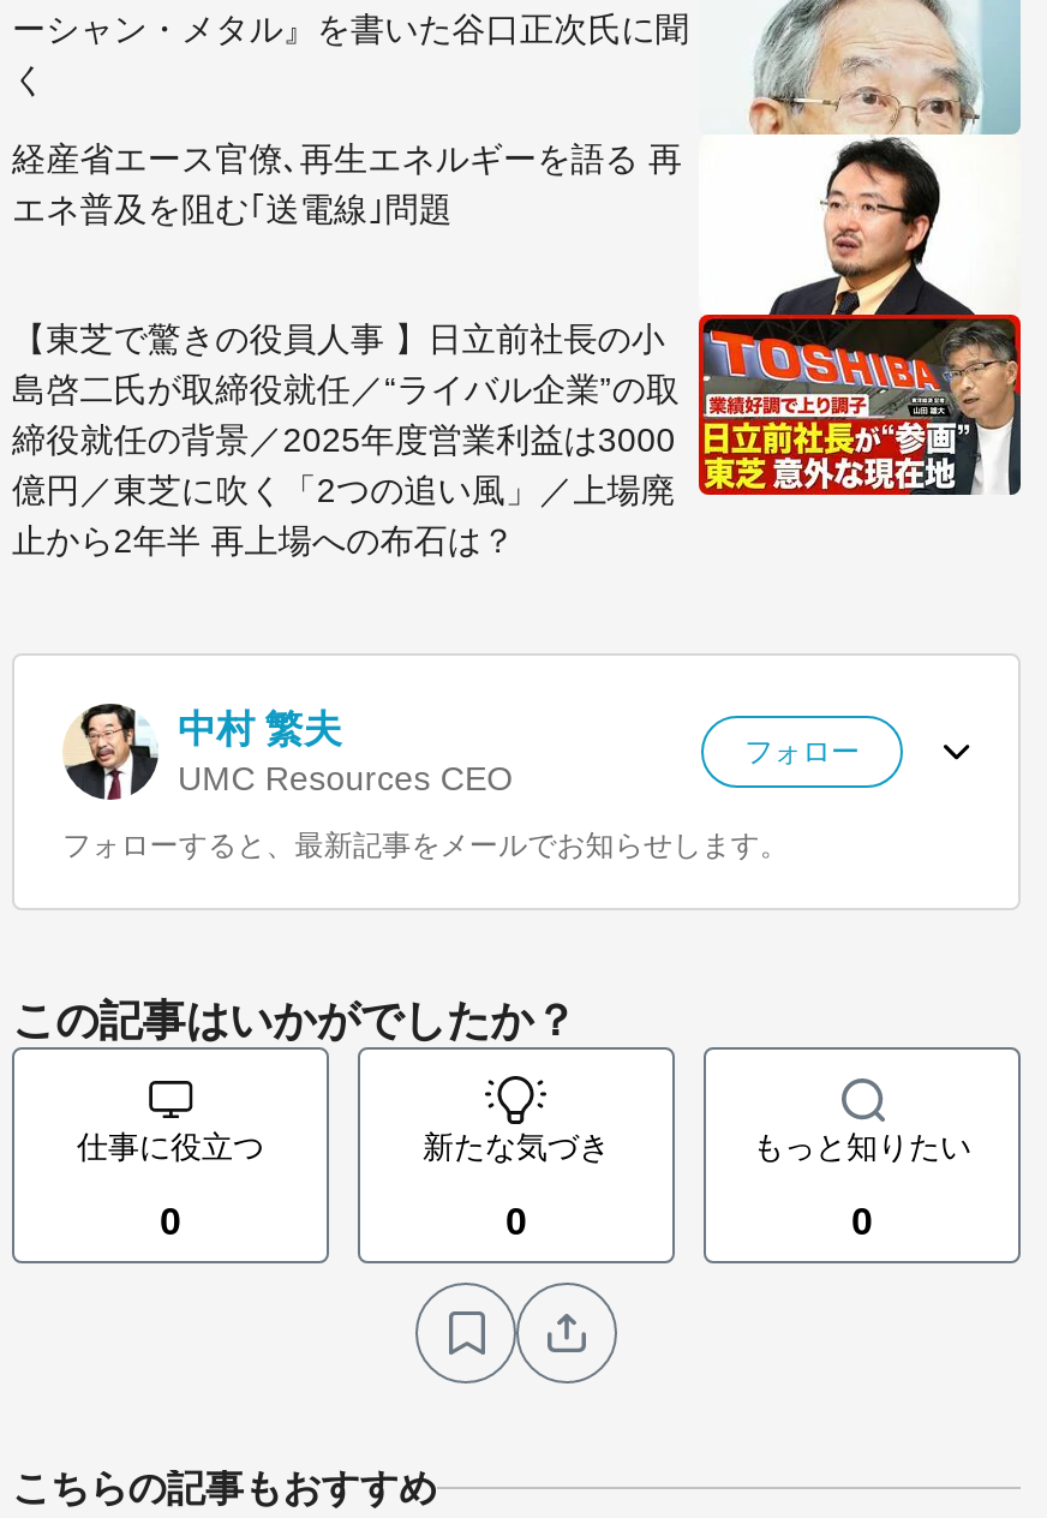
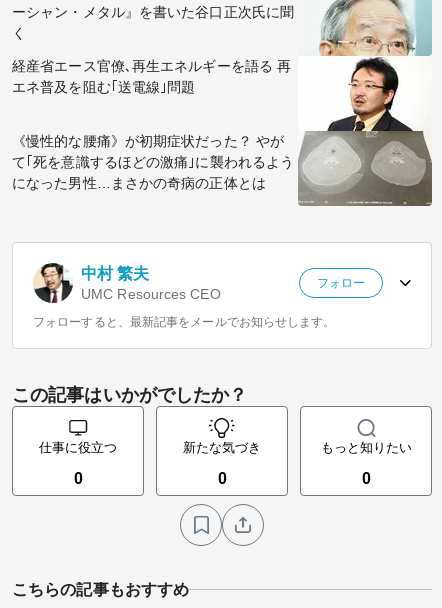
- [image]
- 【東芝で驚きの役員人事 】日立前社長の小
- 島啓二氏が取締役就任／“ライバル企業”の取
- 締役就任の背景／2025年度営業利益は3000
- 億円／東芝に吹く「2つの追い風」／上場廃
- 止から2年半 再上場への布石は？
+ [image]
+ 《慢性的な腰痛》が初期症状だった？ やが
+ て｢死を意識するほどの激痛｣に襲われるよう
+ になった男性…まさかの奇病の正体とは
